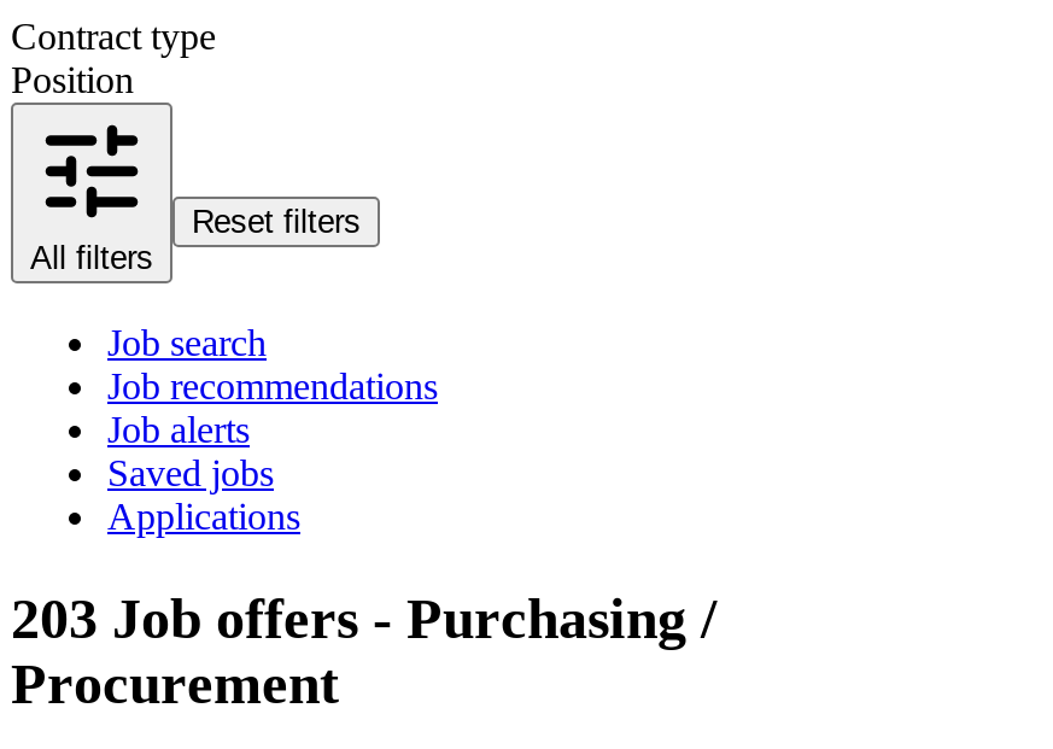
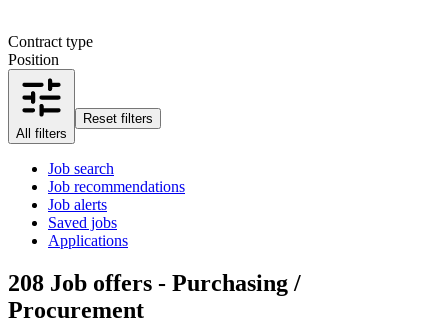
- 203 Job offers - Purchasing /
+ 208 Job offers - Purchasing /
